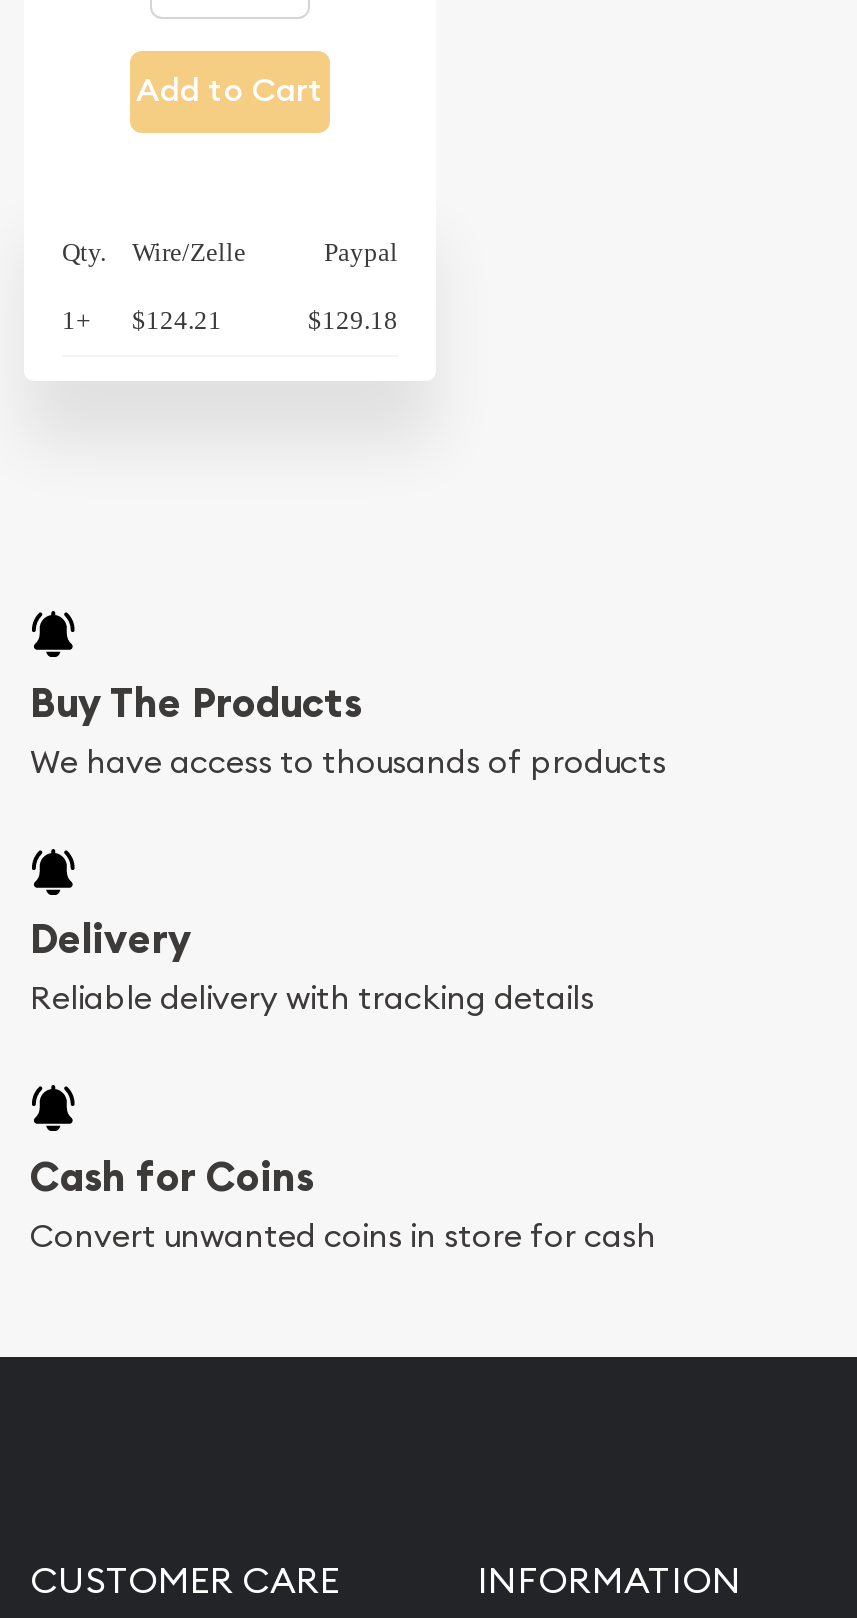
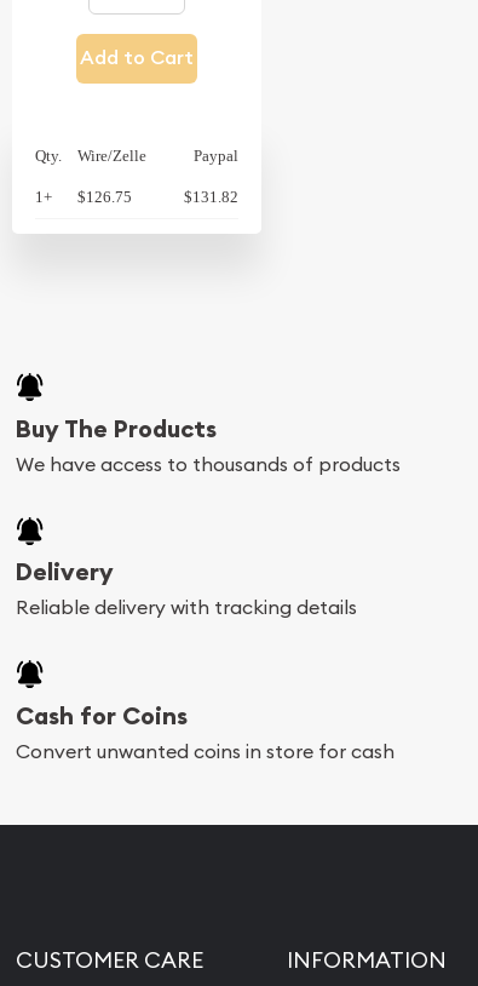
- 1+ $124.21
+ 1+ $126.75

- $129.18
+ $131.82
